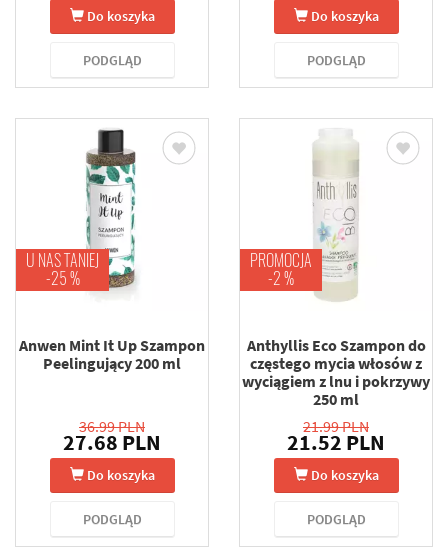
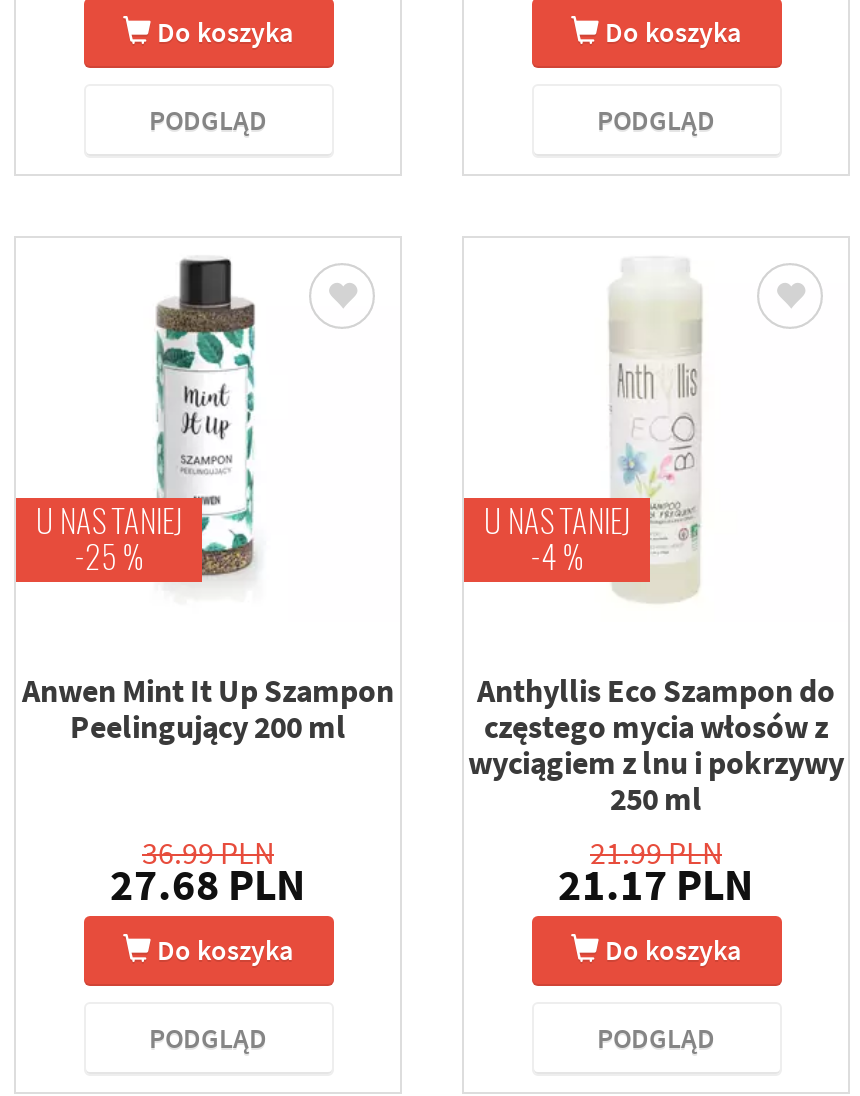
- PROMOCJA
- -2 %
+ U NAS TANIEJ
+ -4 %

- 21.52 PLN
+ 21.17 PLN
